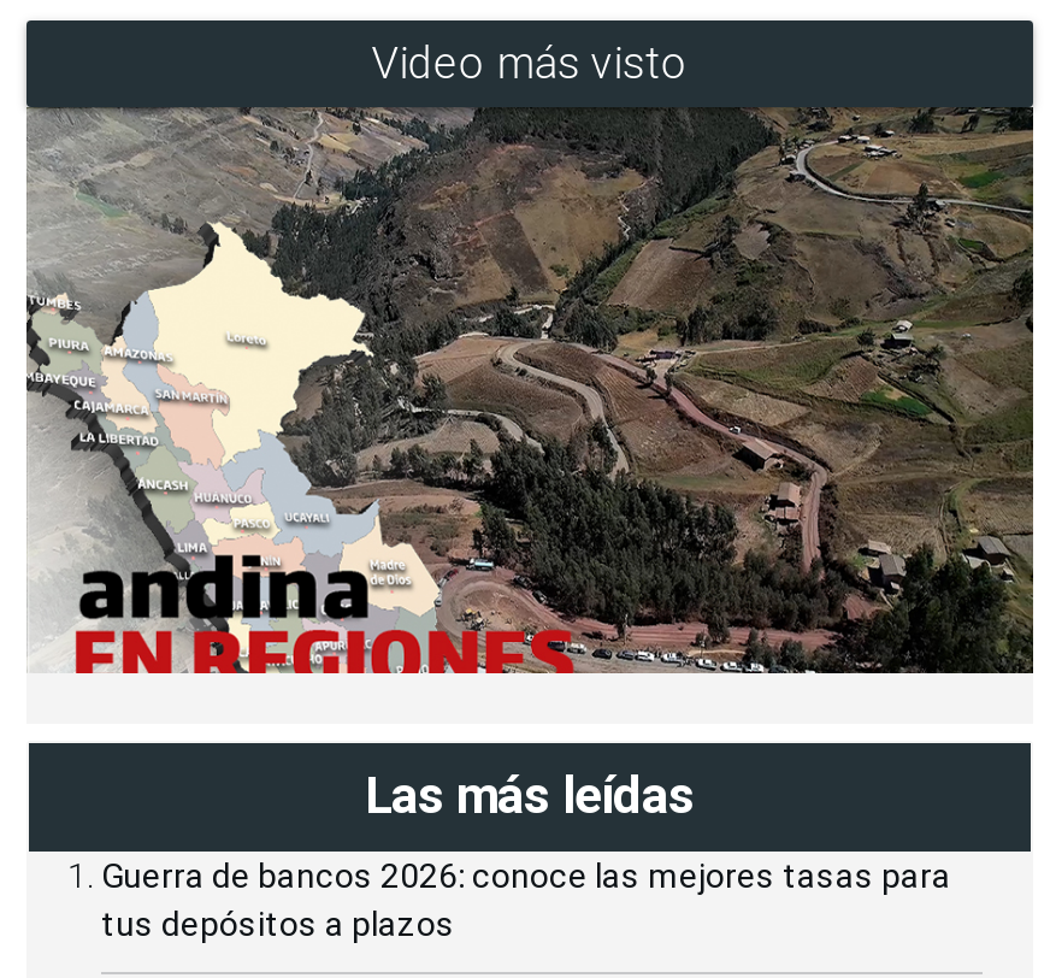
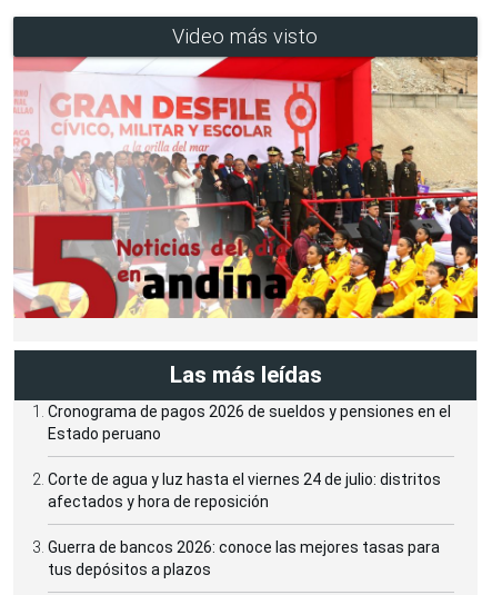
- [image]
+ [image]

+ Cronograma de pagos 2026 de sueldos y pensiones en el
+ Estado peruano
+ Corte de agua y luz hasta el viernes 24 de julio: distritos
+ afectados y hora de reposición
